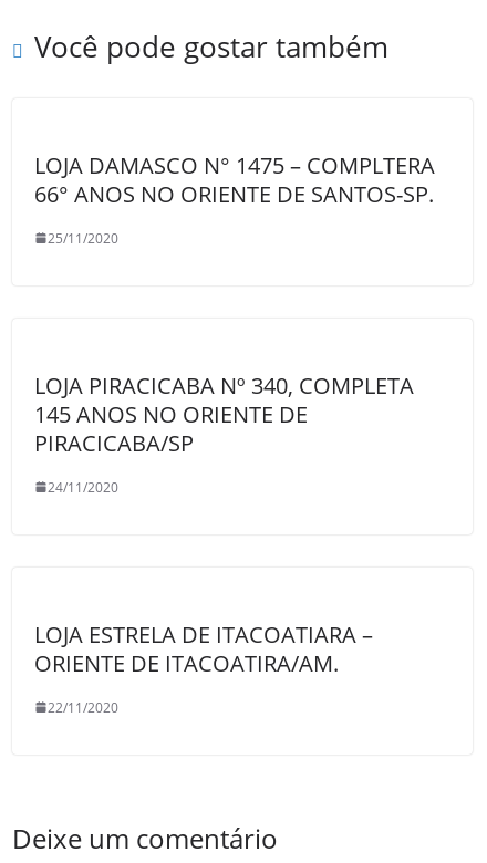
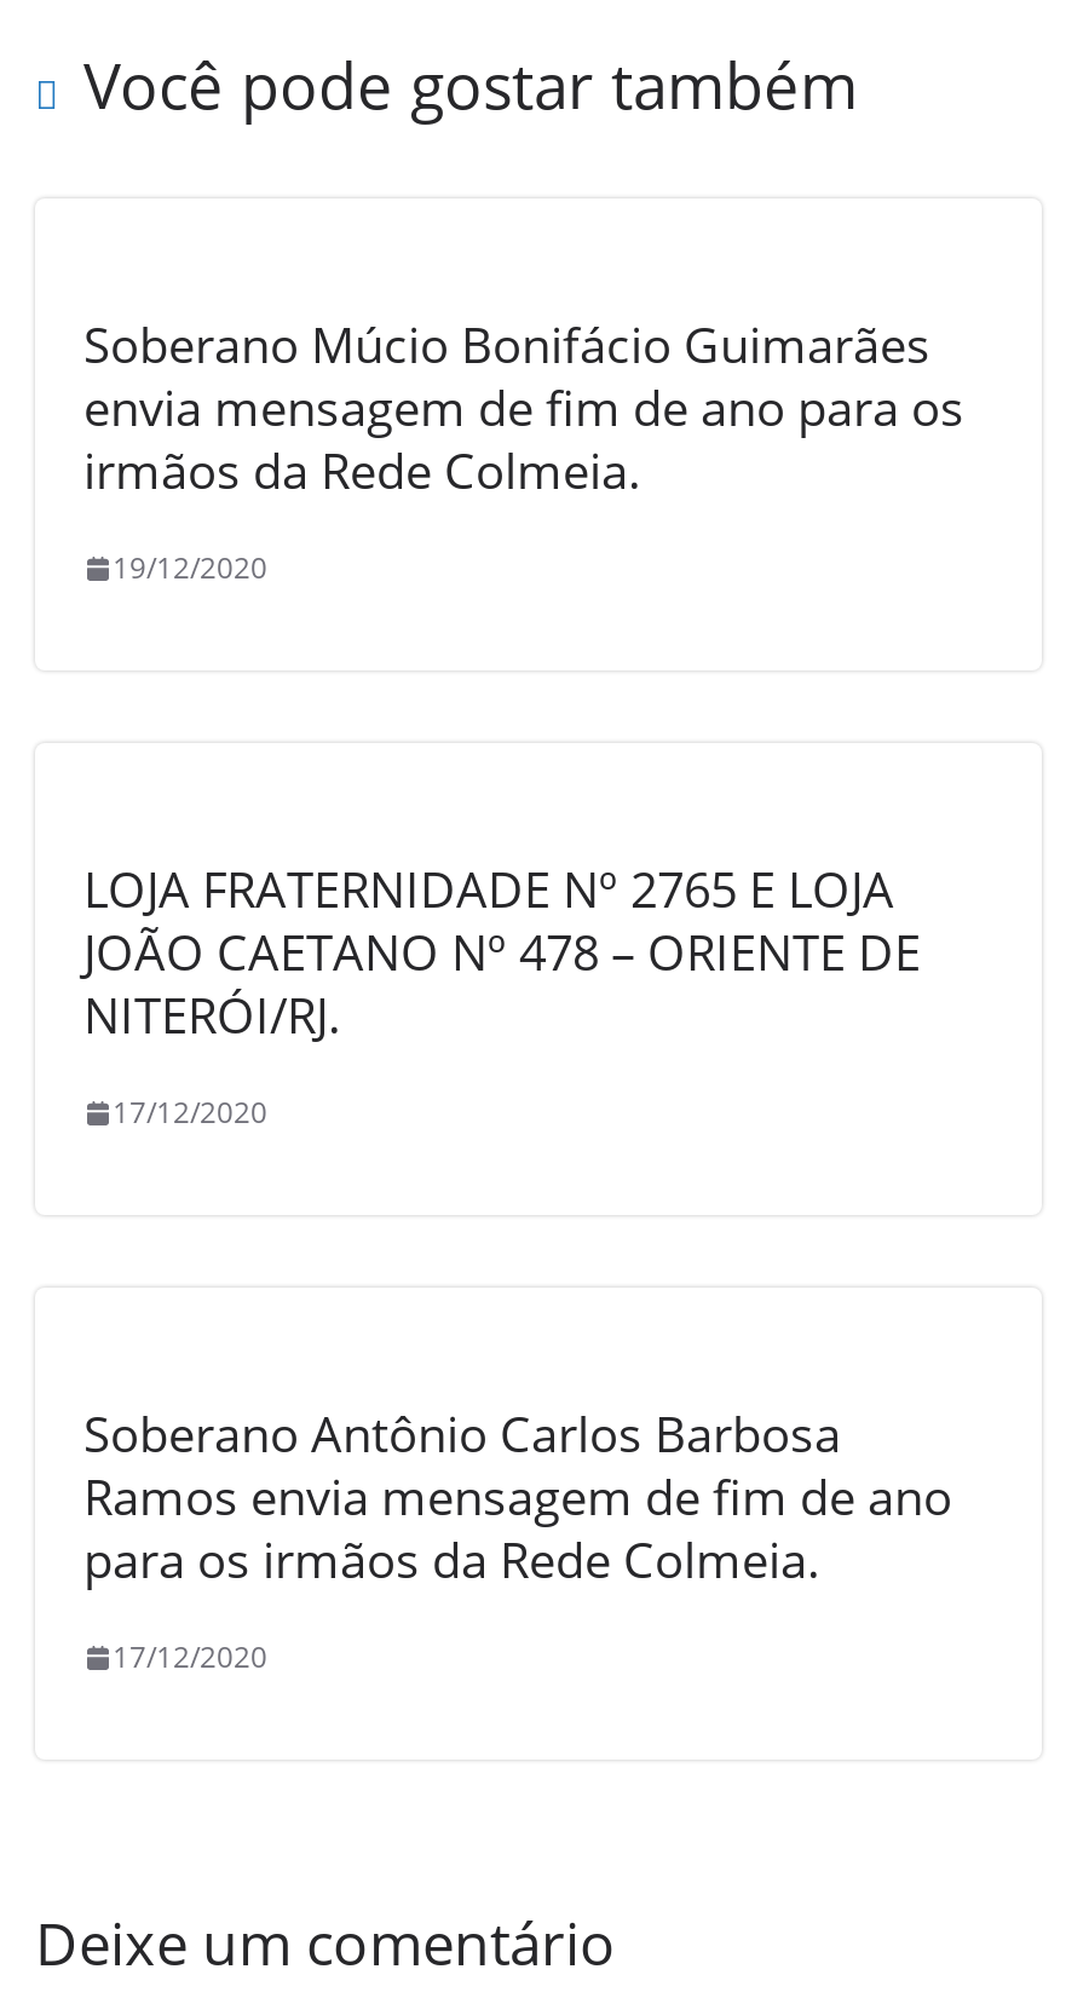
- LOJA DAMASCO N° 1475 – COMPLTERA
- 66° ANOS NO ORIENTE DE SANTOS-SP.
+ Soberano Múcio Bonifácio Guimarães
+ envia mensagem de fim de ano para os
+ irmãos da Rede Colmeia.

- 25/11/2020
+ 19/12/2020

- LOJA PIRACICABA Nº 340, COMPLETA
- 145 ANOS NO ORIENTE DE
- PIRACICABA/SP
+ LOJA FRATERNIDADE Nº 2765 E LOJA
+ JOÃO CAETANO Nº 478 – ORIENTE DE
+ NITERÓI/RJ.

- 24/11/2020
+ 17/12/2020

- LOJA ESTRELA DE ITACOATIARA –
- ORIENTE DE ITACOATIRA/AM.
+ Soberano Antônio Carlos Barbosa
+ Ramos envia mensagem de fim de ano
+ para os irmãos da Rede Colmeia.

- 22/11/2020
+ 17/12/2020
